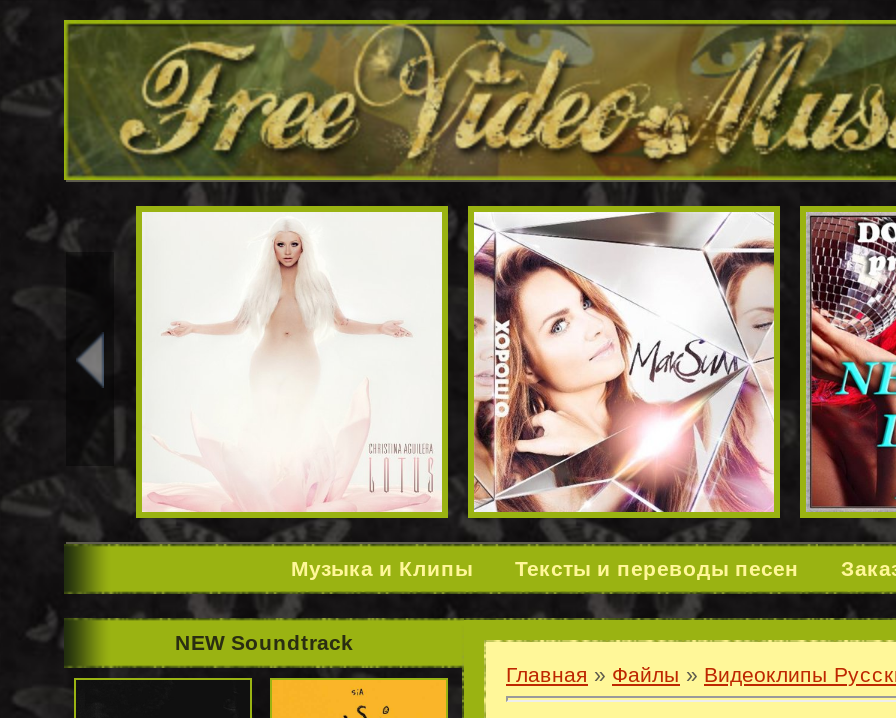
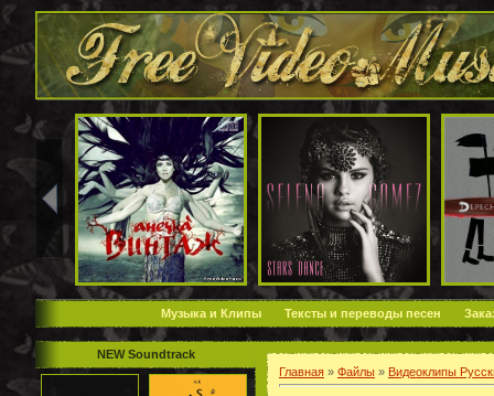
- [image]
+ [image]

- [image]
+ [image]

- [image]
+ [image]
